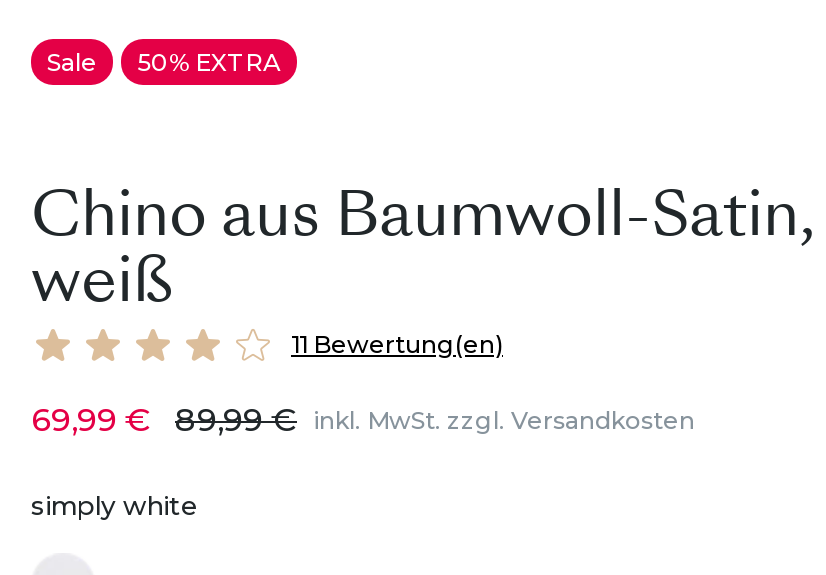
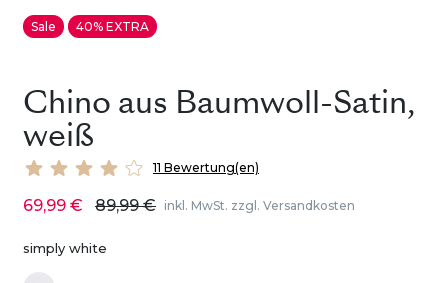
- Sale 50% EXTRA
+ Sale 40% EXTRA
